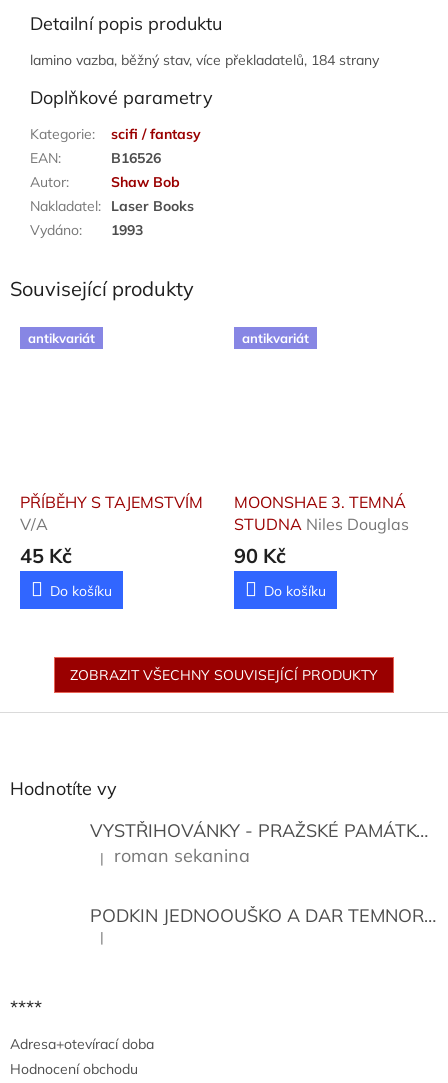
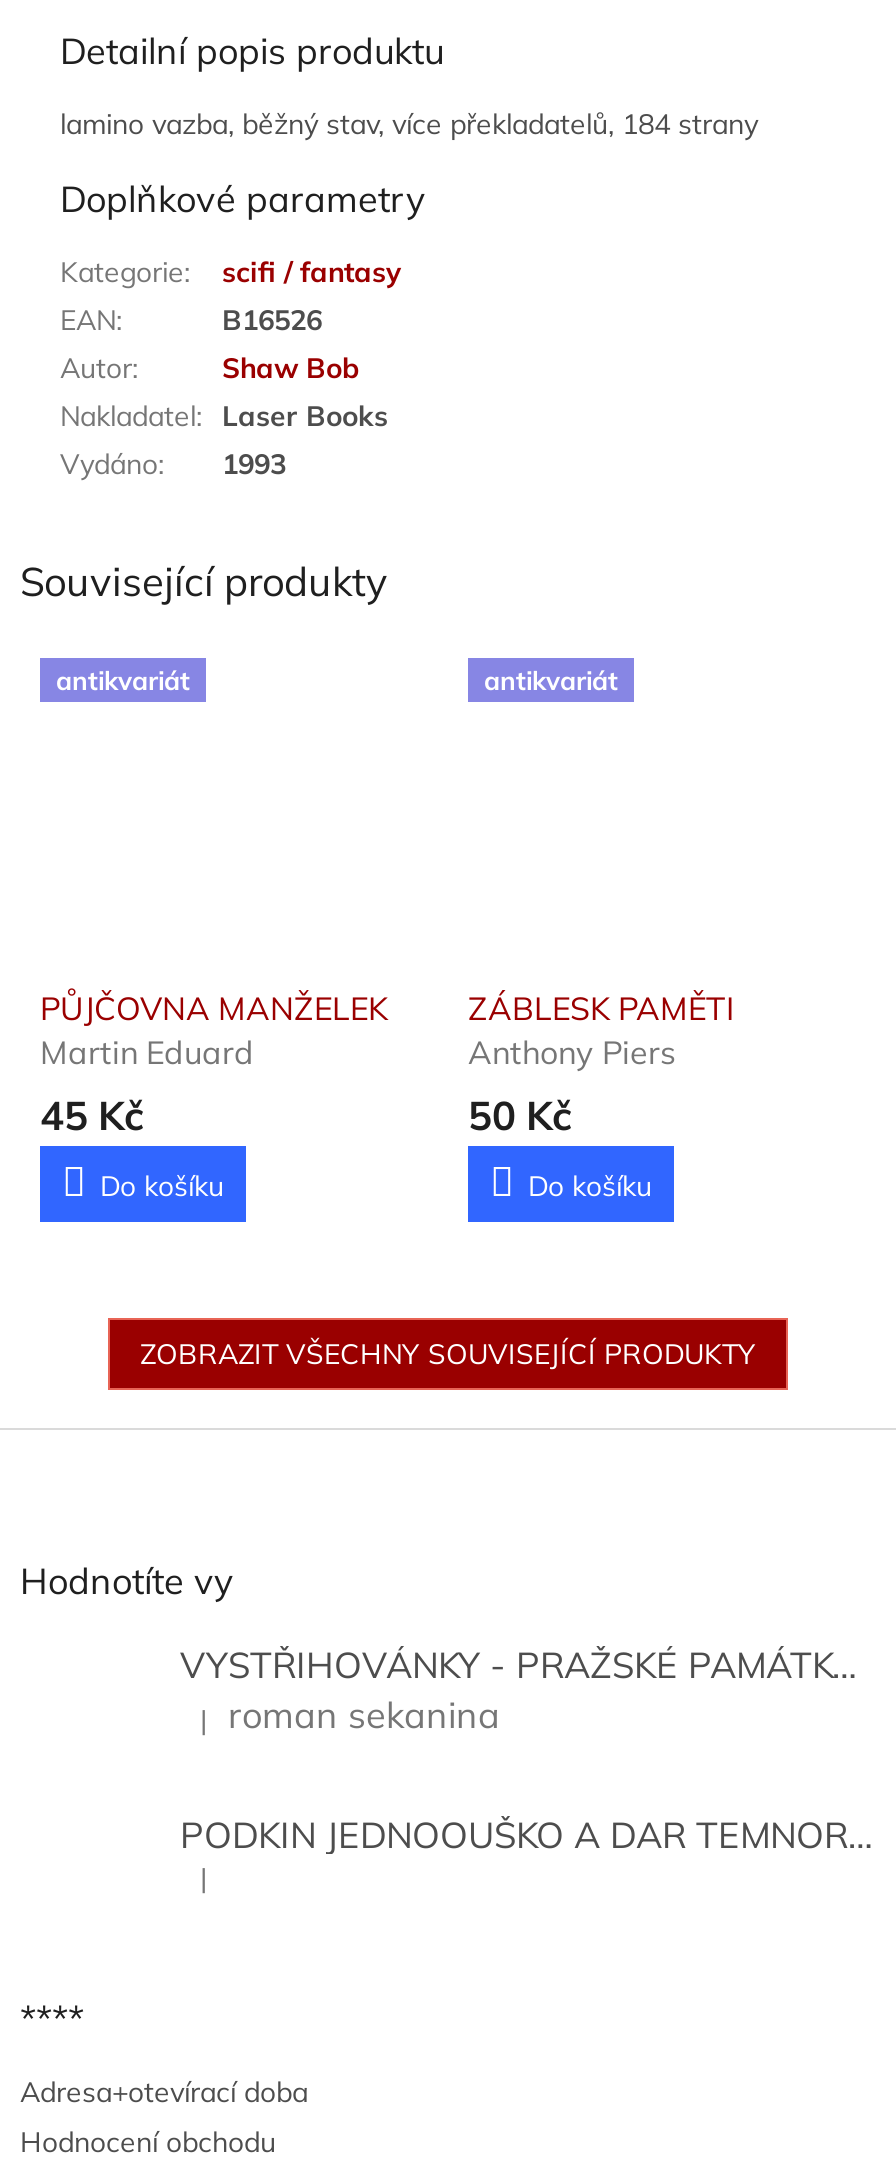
- PŘÍBĚHY S TAJEMSTVÍM
- V/A
+ PŮJČOVNA MANŽELEK
+ Martin Eduard

- MOONSHAE 3. TEMNÁ
- STUDNA Niles Douglas
- 90 Kč
+ ZÁBLESK PAMĚTI
+ Anthony Piers
+ 50 Kč
